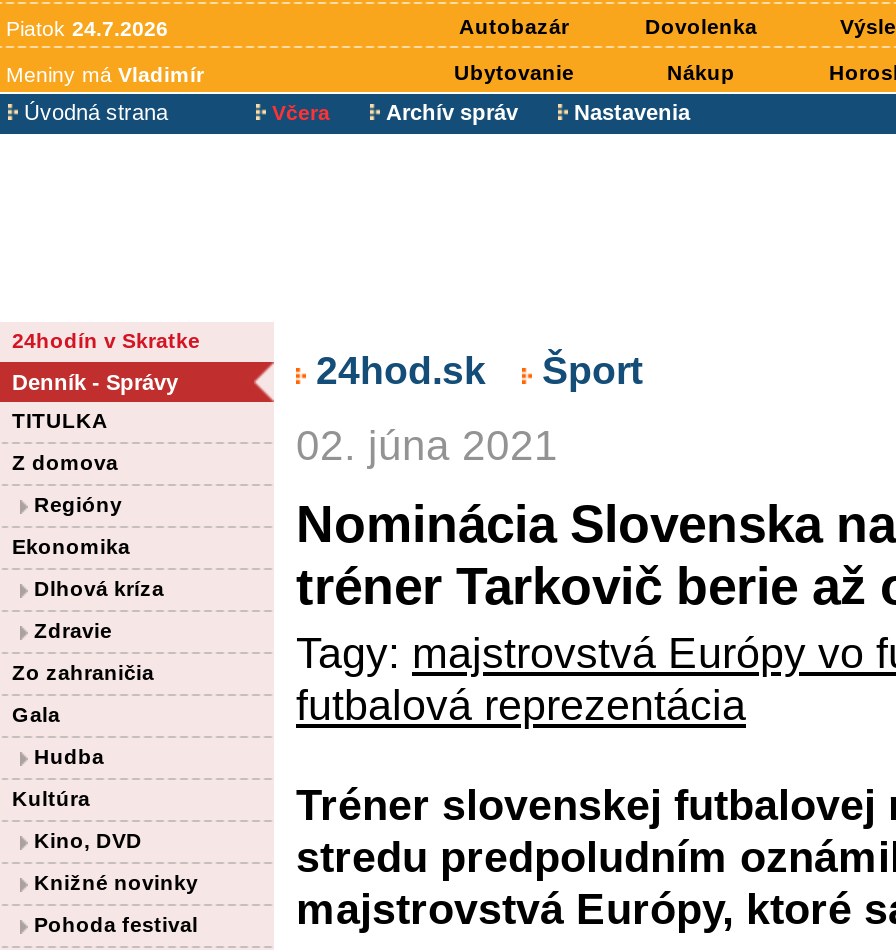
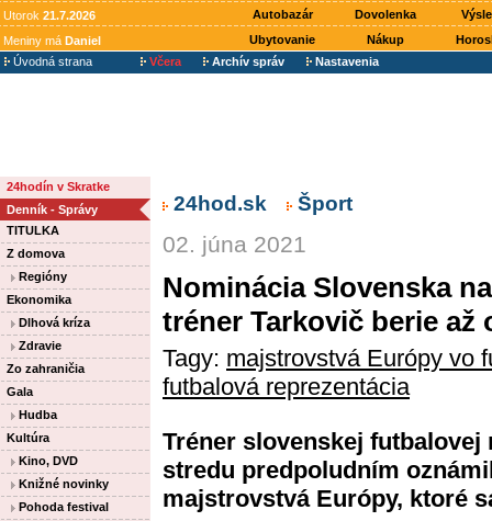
- Piatok 24.7.2026
+ Utorok 21.7.2026

- Meniny má Vladimír
+ Meniny má Daniel
